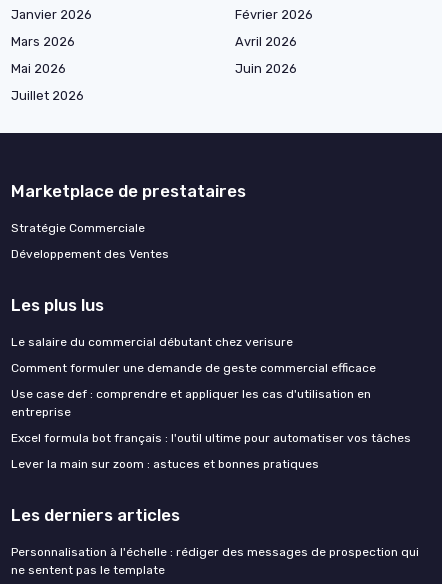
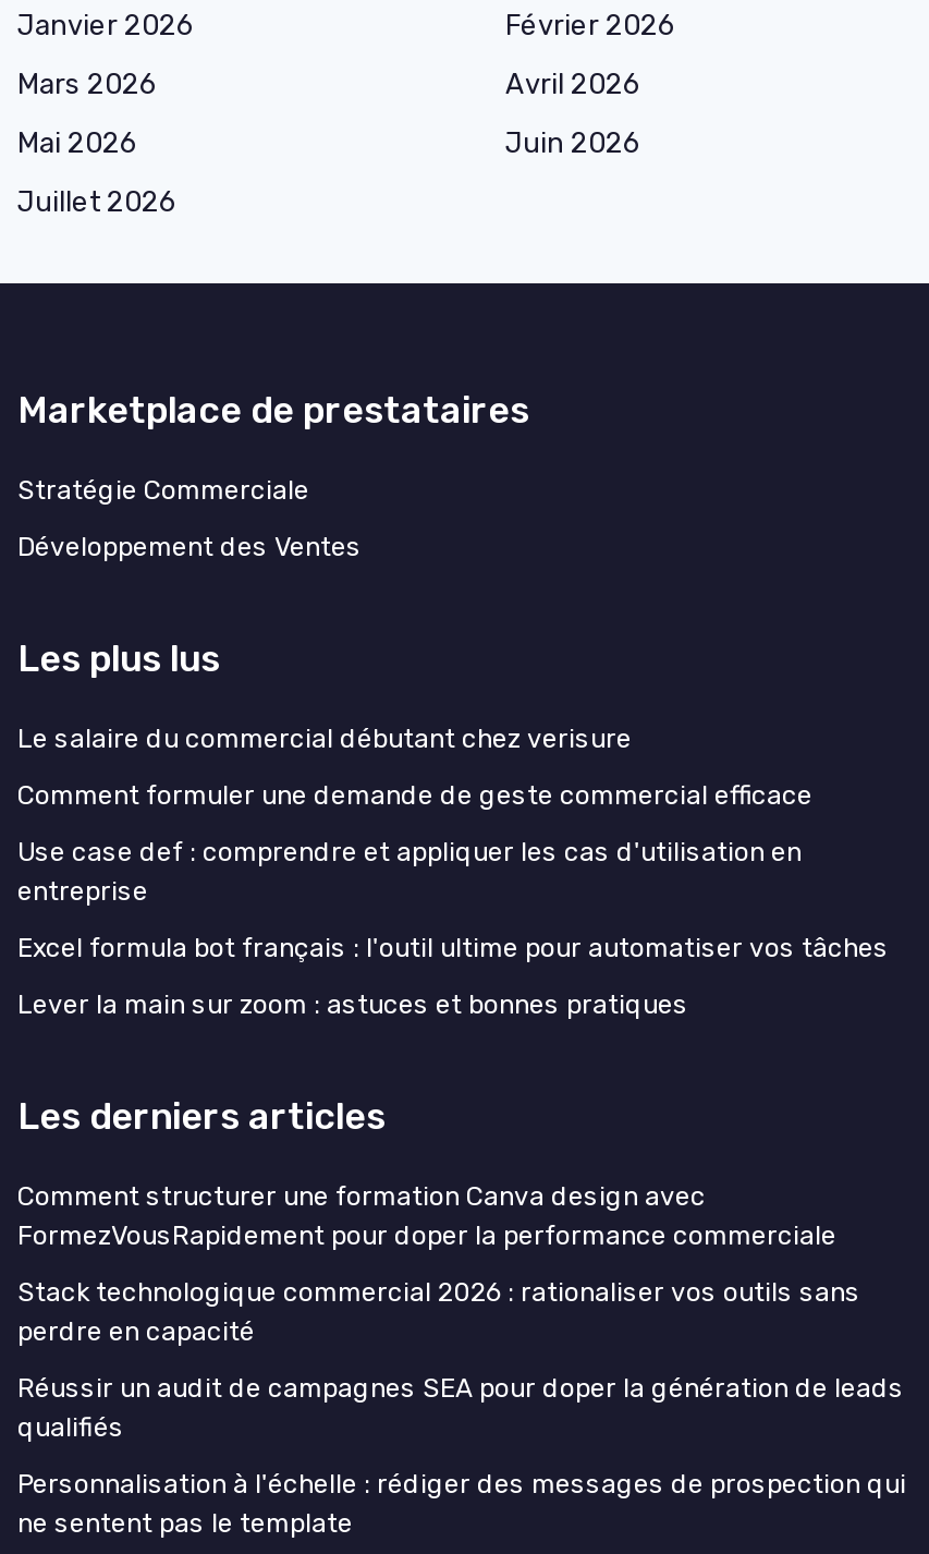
+ Comment structurer une formation Canva design avec
+ FormezVousRapidement pour doper la performance commerciale
+ Stack technologique commercial 2026 : rationaliser vos outils sans
+ perdre en capacité
+ Réussir un audit de campagnes SEA pour doper la génération de leads
+ qualifiés
